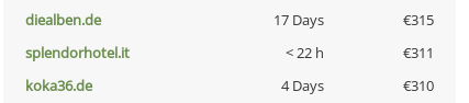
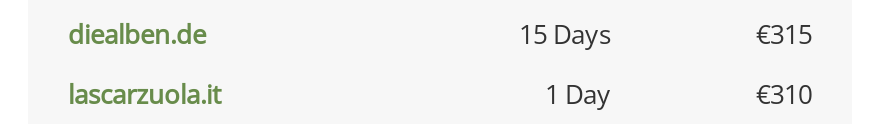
- 17 Days
+ 15 Days

- splendorhotel.it
- < 22 h
- €311
- koka36.de
- 4 Days
+ lascarzuola.it
+ 1 Day
